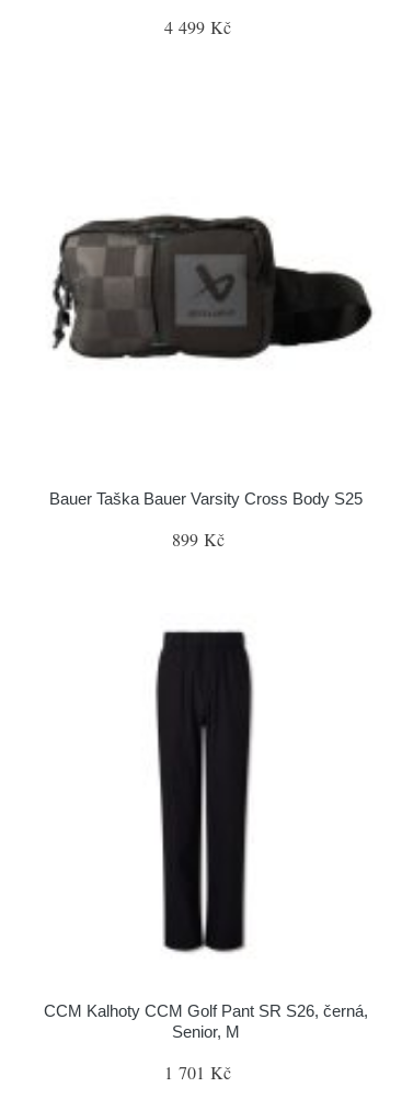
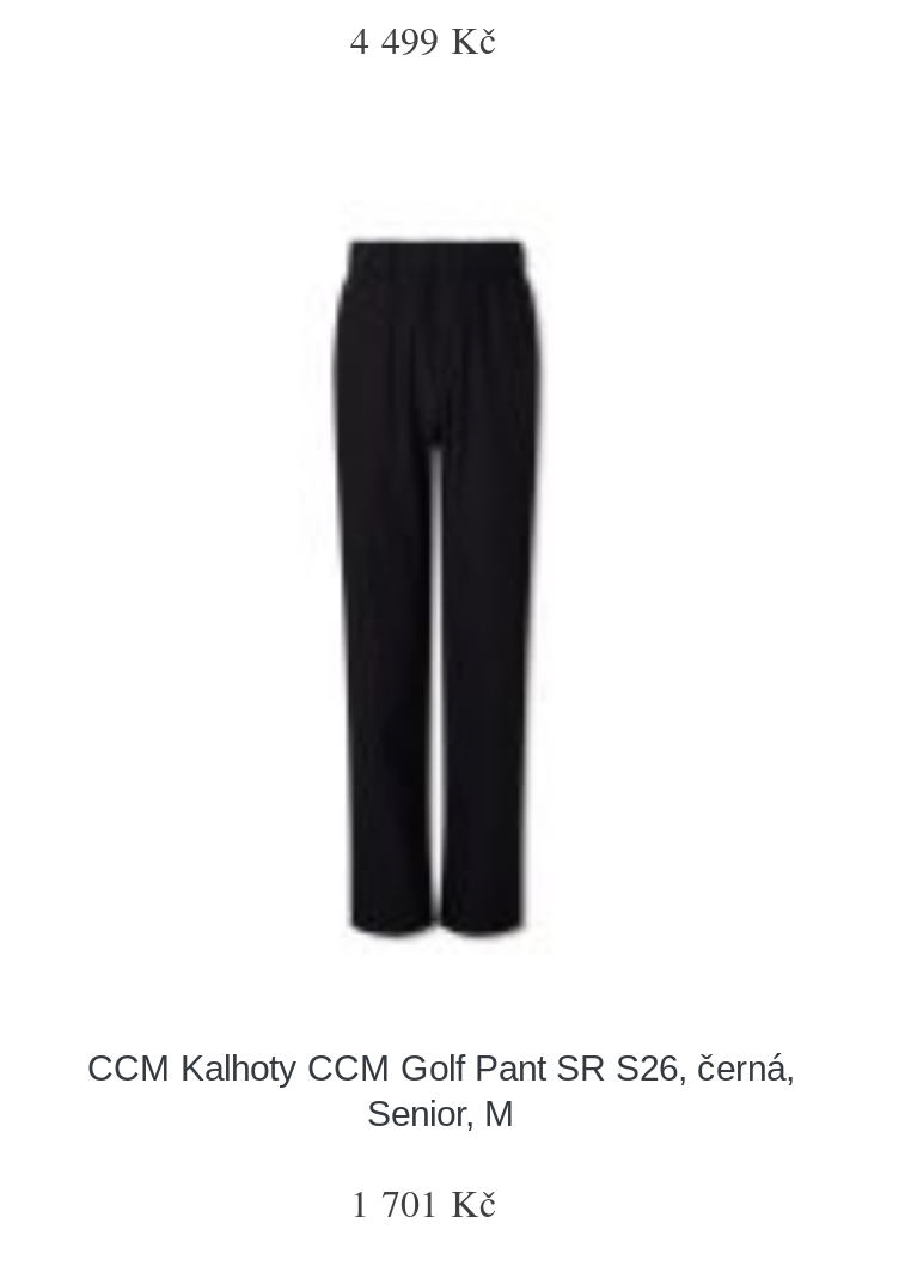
- [image]

- Bauer Taška Bauer Varsity Cross Body S25
- 899 Kč
